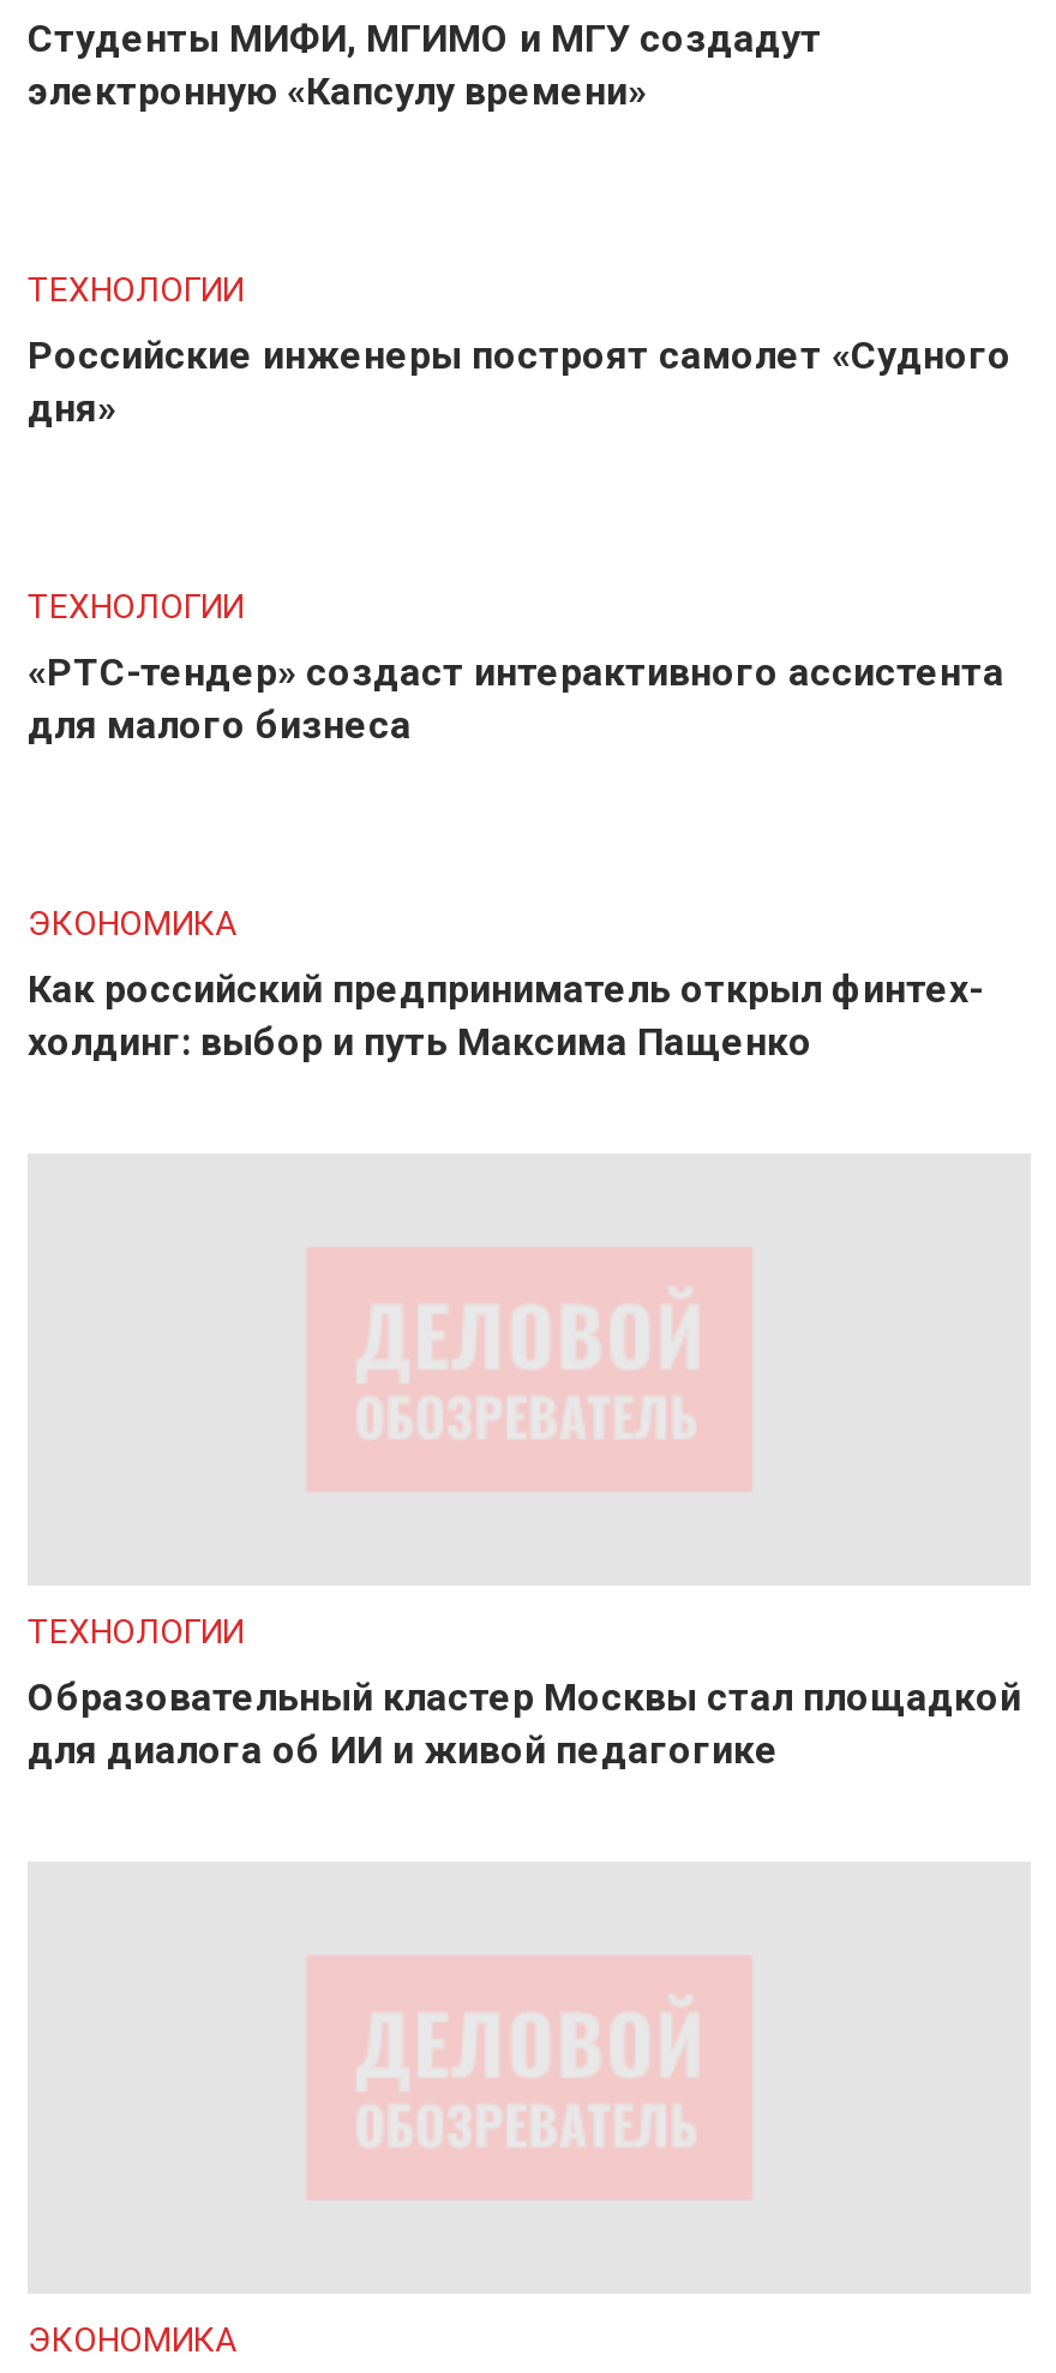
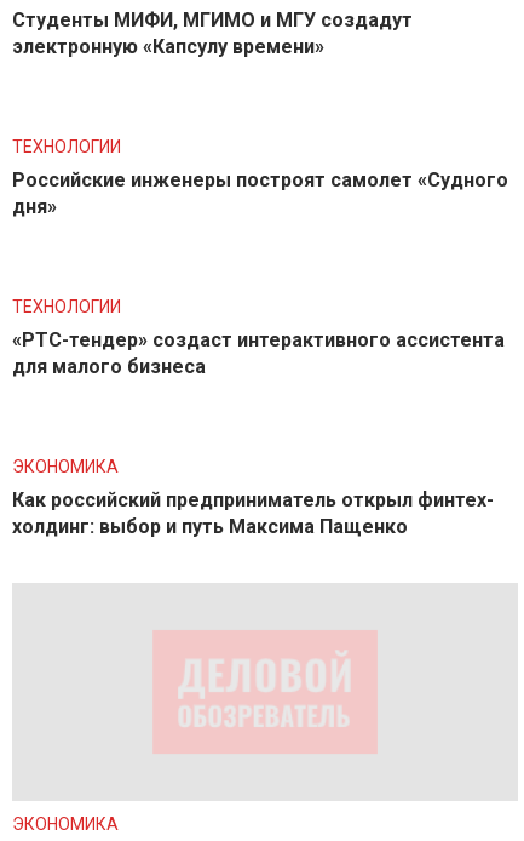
- ТЕХНОЛОГИИ
- Образовательный кластер Москвы стал площадкой
- для диалога об ИИ и живой педагогике
